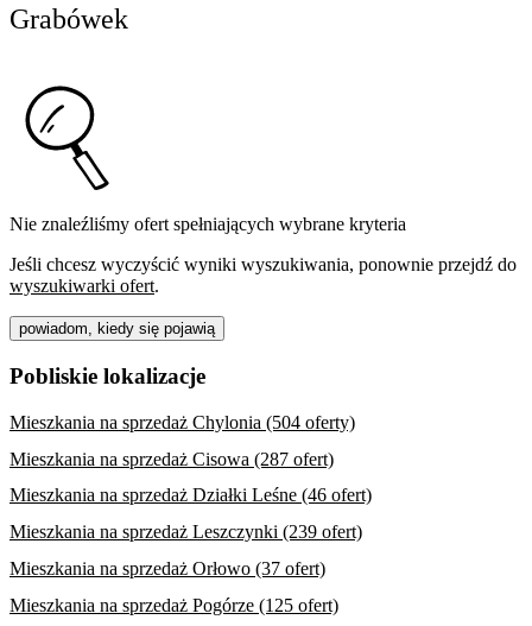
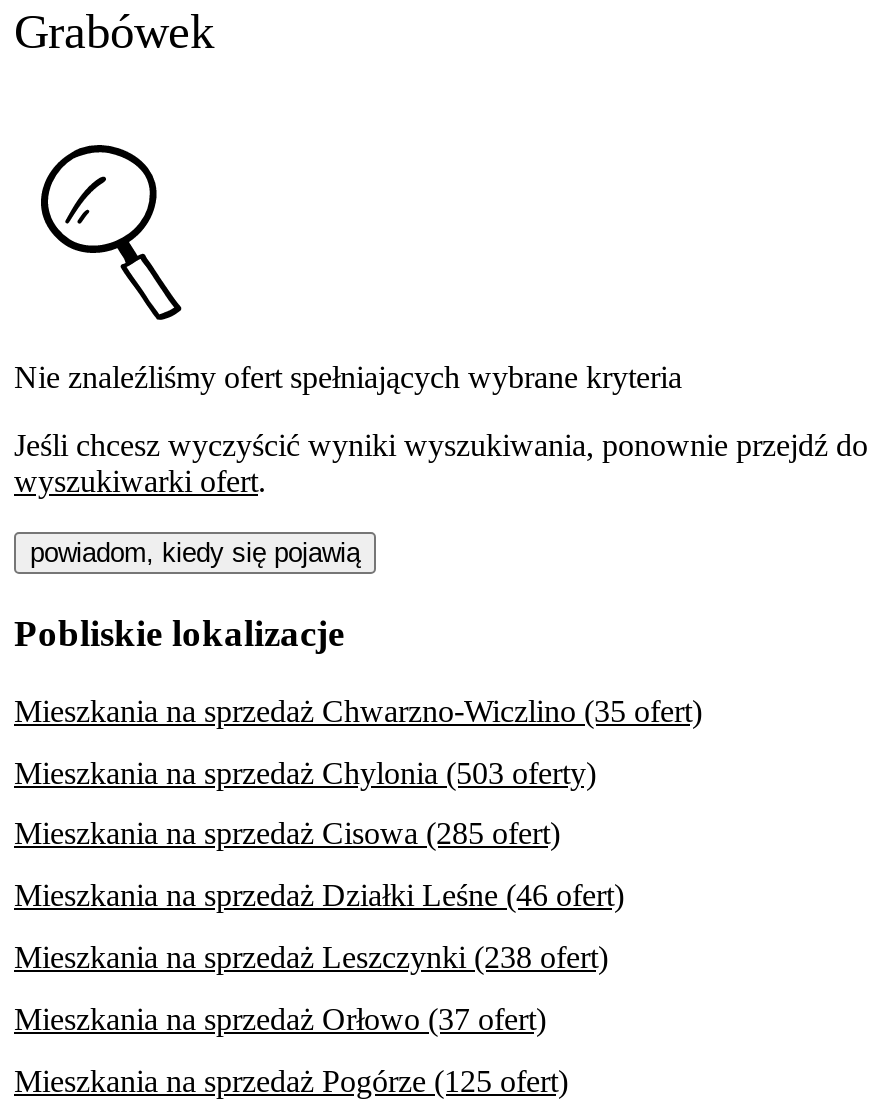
- Mieszkania na sprzedaż Chylonia (504 oferty)
- Mieszkania na sprzedaż Cisowa (287 ofert)
+ Mieszkania na sprzedaż Chwarzno-Wiczlino (35 ofert)
+ Mieszkania na sprzedaż Chylonia (503 oferty)
+ Mieszkania na sprzedaż Cisowa (285 ofert)

- Mieszkania na sprzedaż Leszczynki (239 ofert)
+ Mieszkania na sprzedaż Leszczynki (238 ofert)
